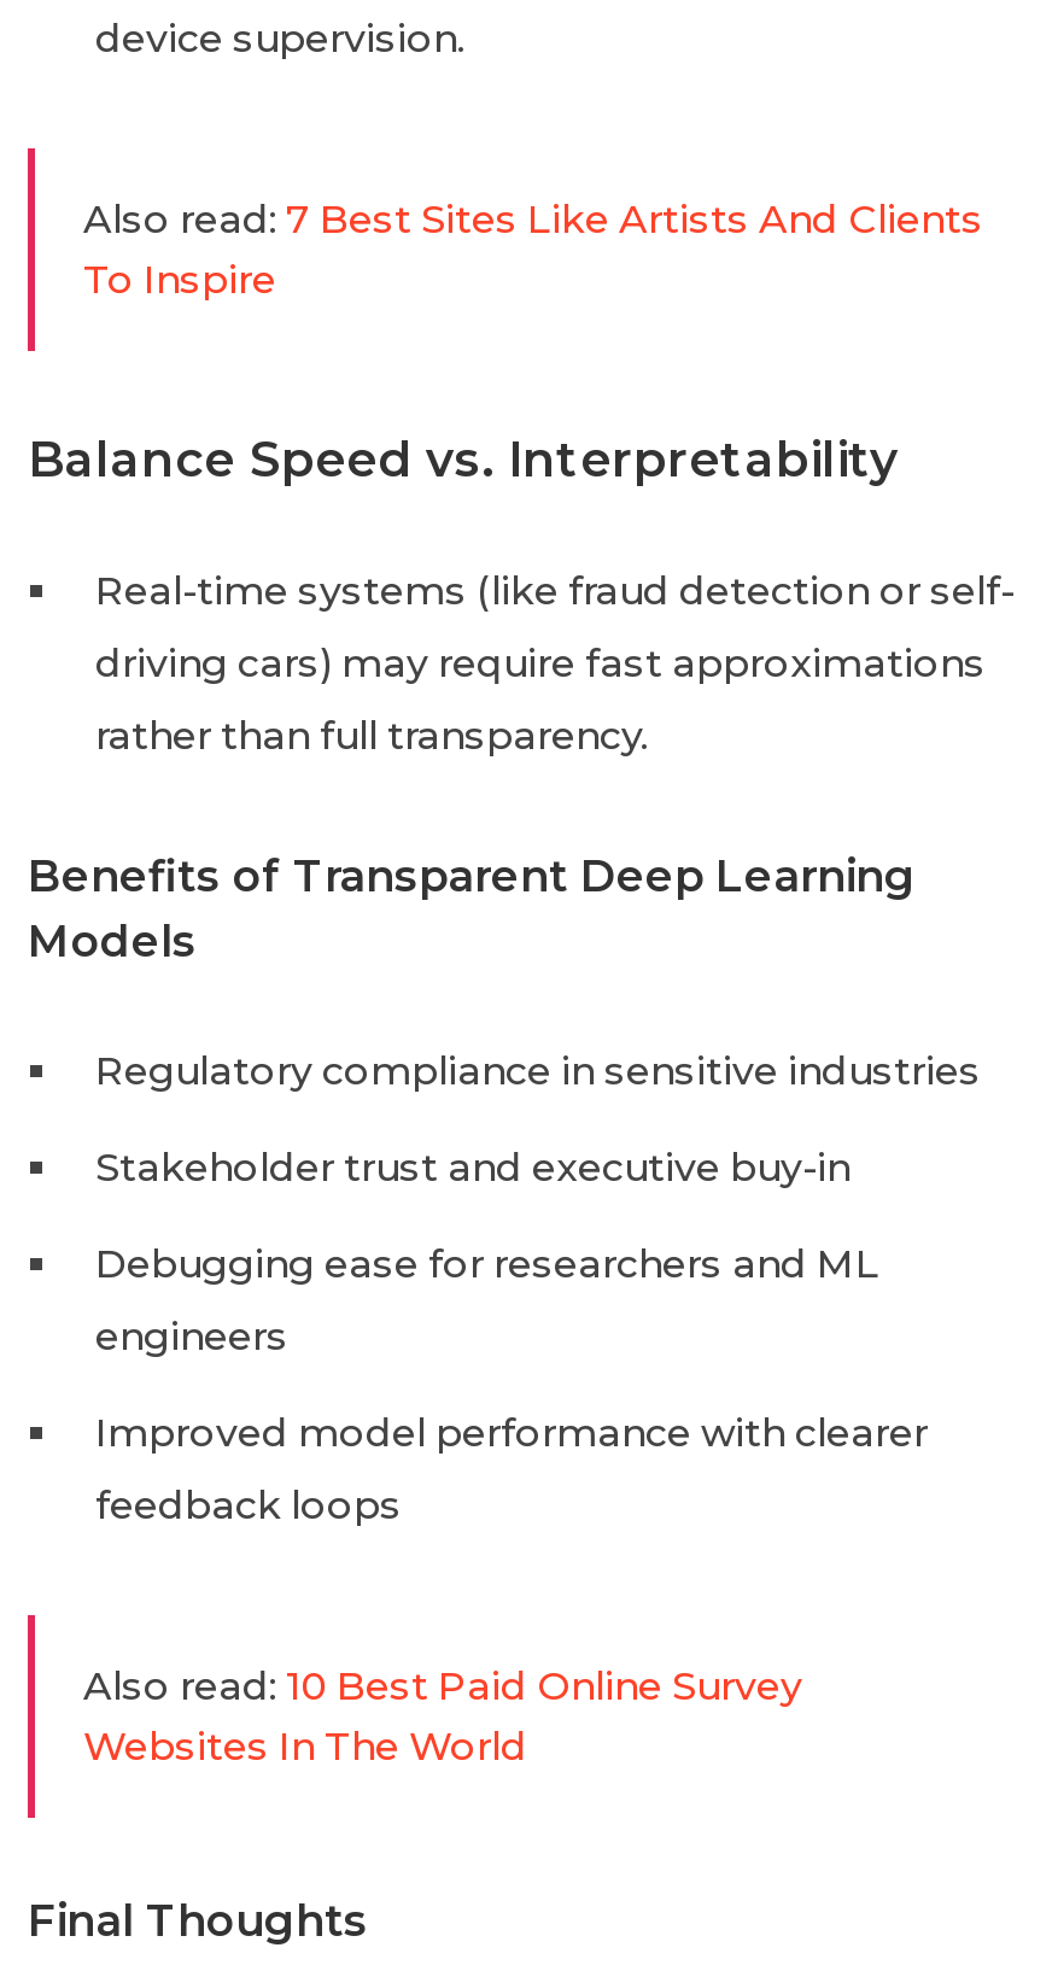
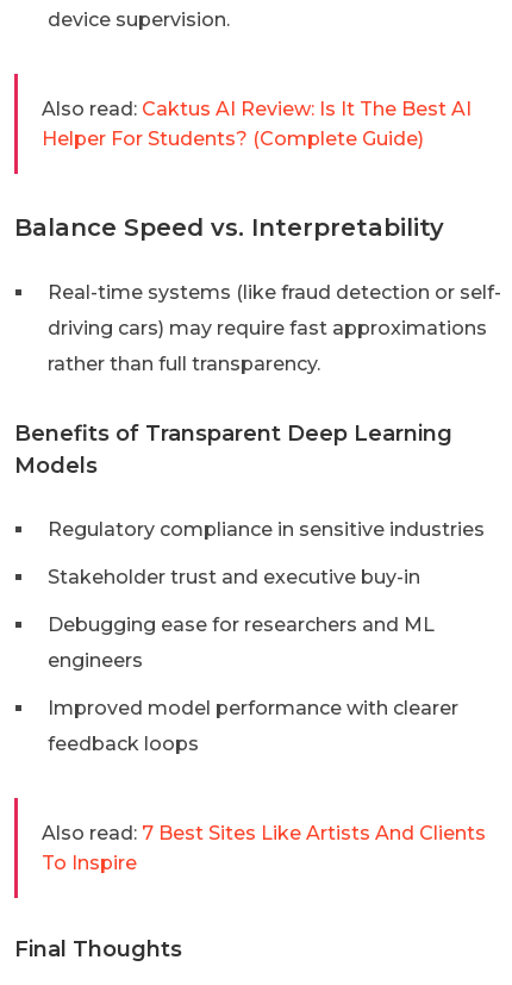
+ Also read: Caktus AI Review: Is It The Best AI
+ Helper For Students? (Complete Guide)

moved down: Also read: 7 Best Sites Like Artists And Clients | To Inspire

- Also read: 10 Best Paid Online Survey
- Websites In The World
